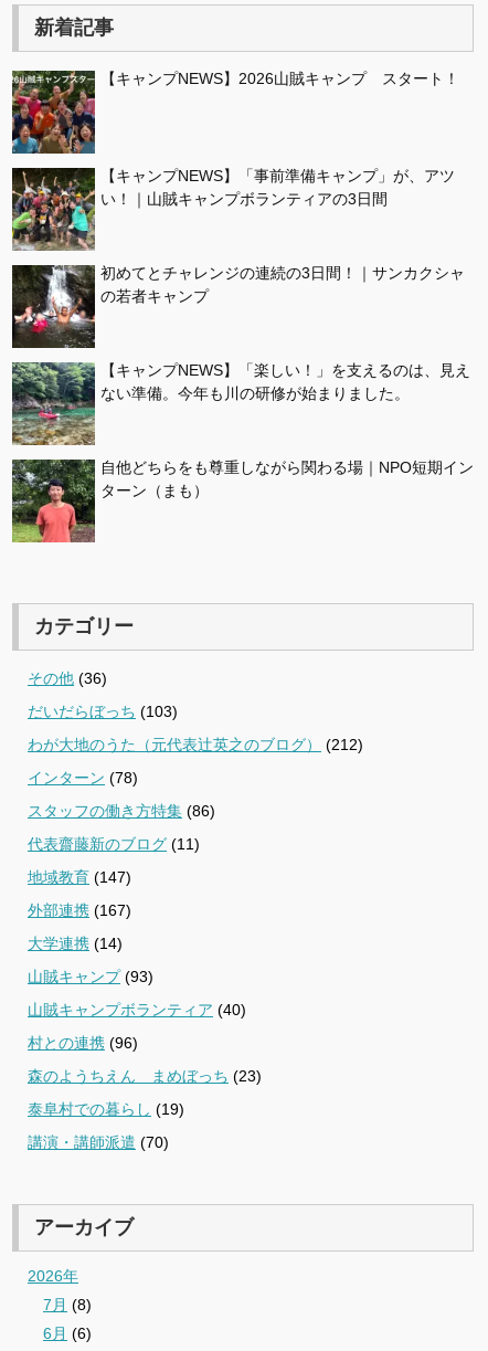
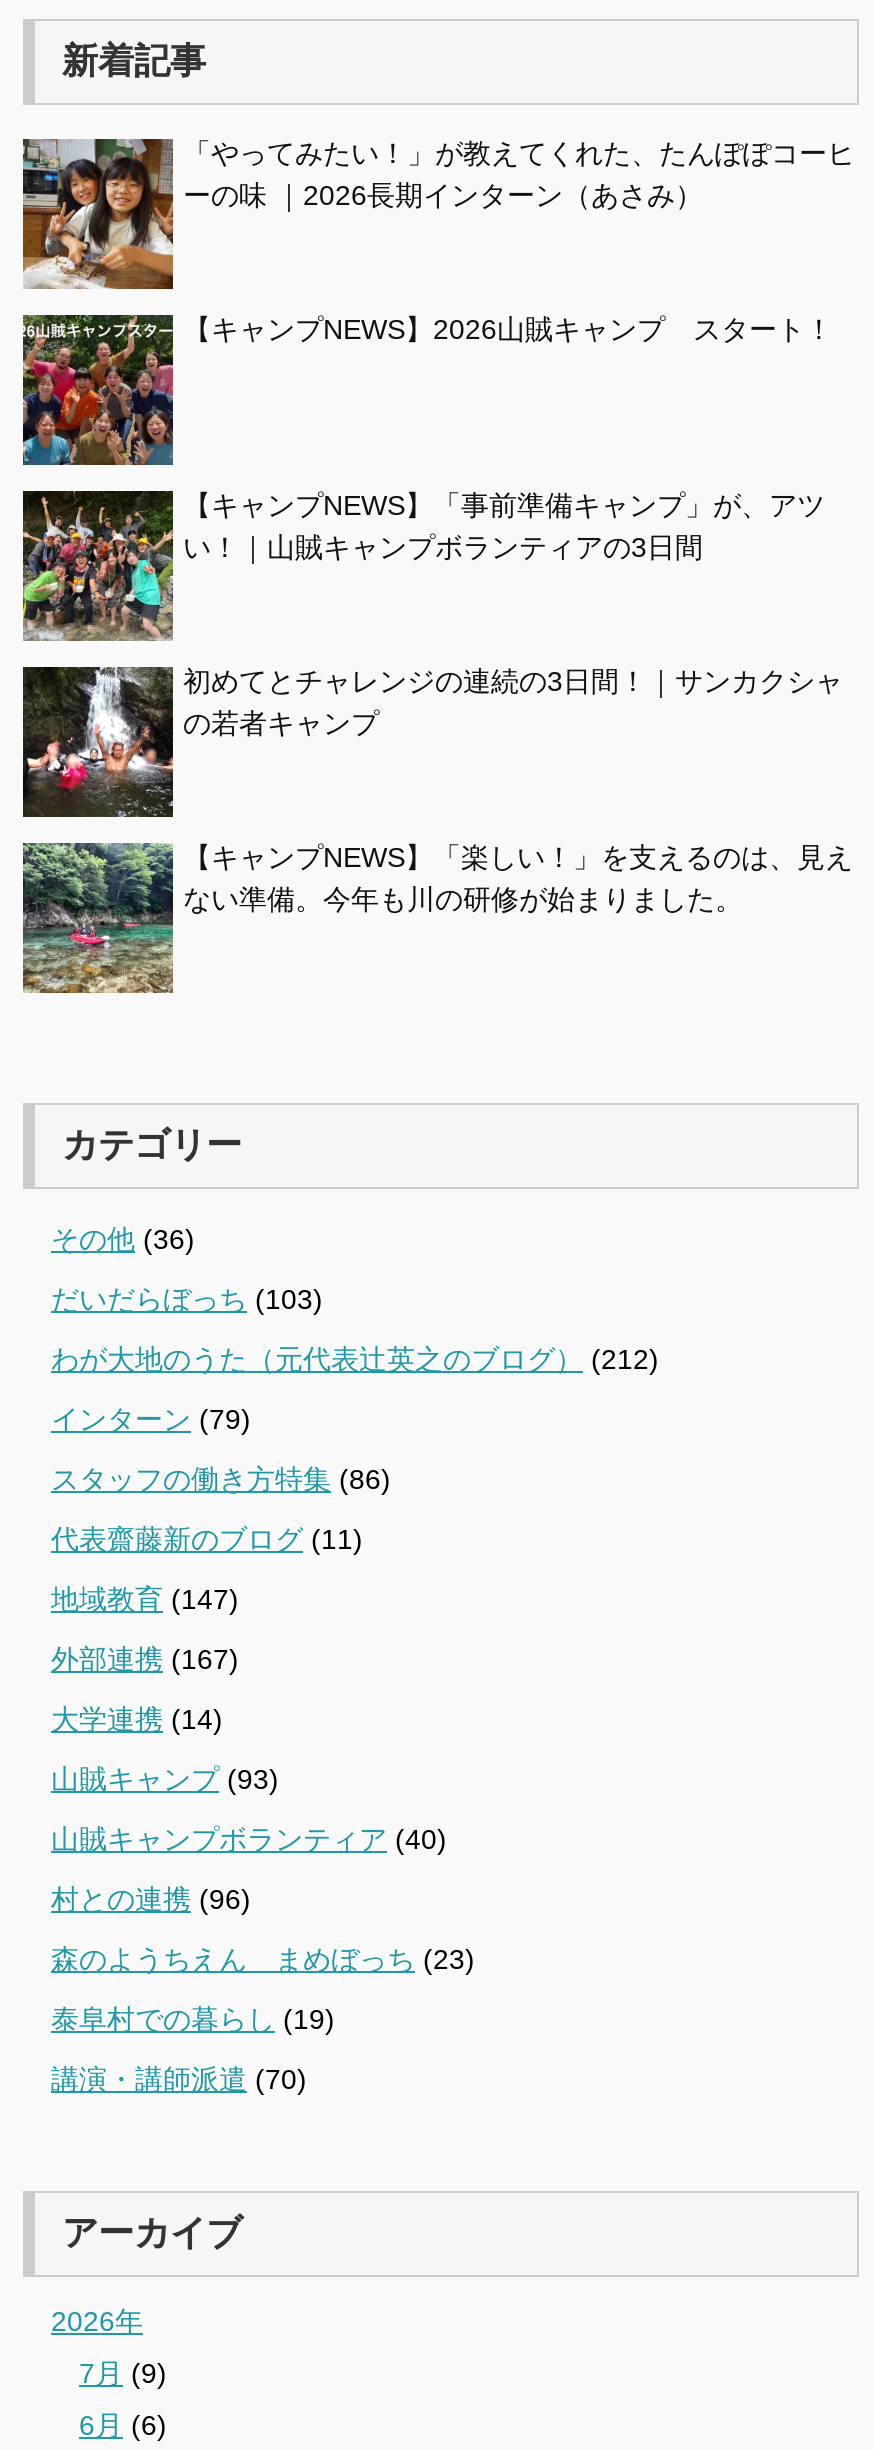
+ [image]
+ 「やってみたい！」が教えてくれた、たんぽぽコーヒ
+ ーの味 ｜2026長期インターン（あさみ）

moved down: [image] | 【キャンプNEWS】2026山賊キャンプ スタート！ | 【キャンプNEWS】「事前準備キャンプ」が、アツ | い！｜山賊キャンプボランティアの3日間 | 初めてとチャレンジの連続の3日間！｜サンカクシャ | の若者キャンプ | 【キャンプNEWS】「楽しい！」を支えるのは、見え | ない準備。今年も川の研修が始まりました。

moved down: [image]

- [image]
- 自他どちらをも尊重しながら関わる場｜NPO短期イン
- ターン（まも）

- インターン(78)
+ インターン(79)

- 7月(8)
+ 7月(9)
